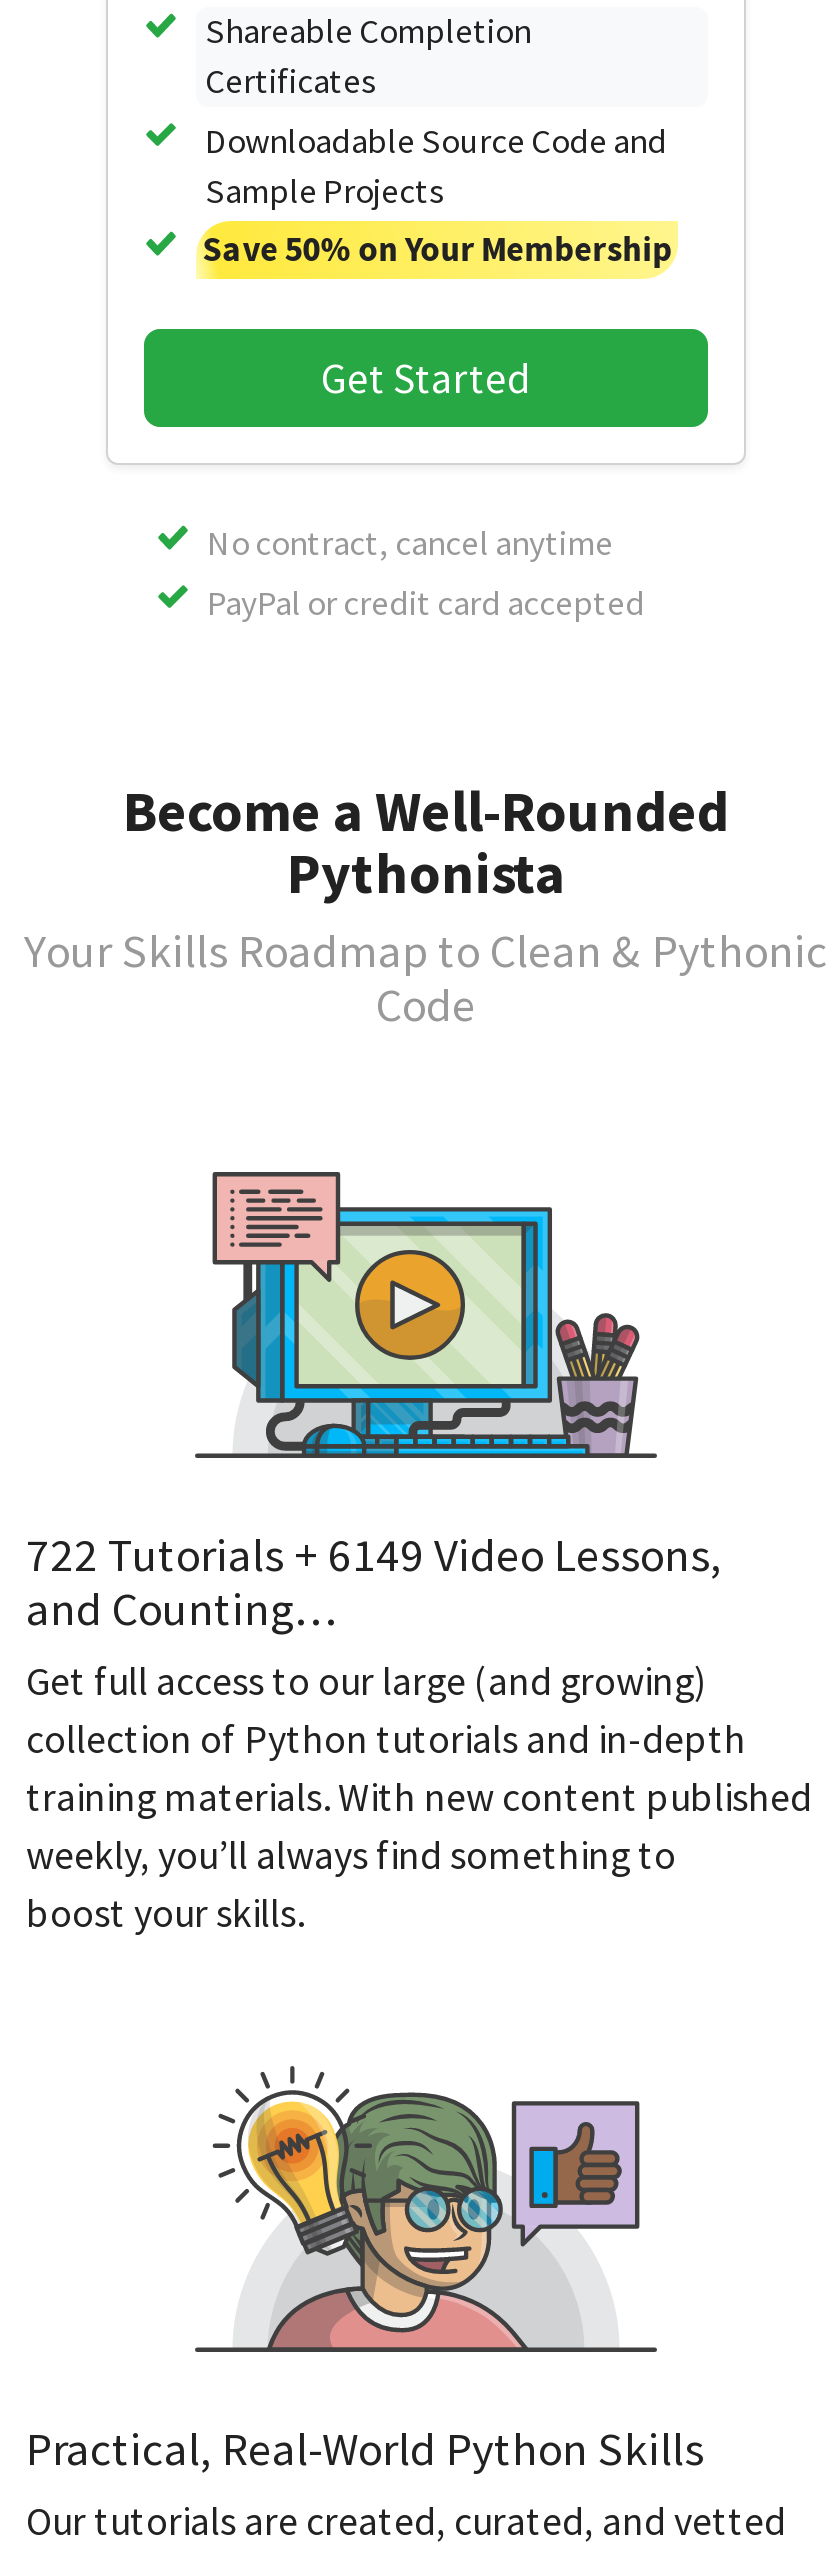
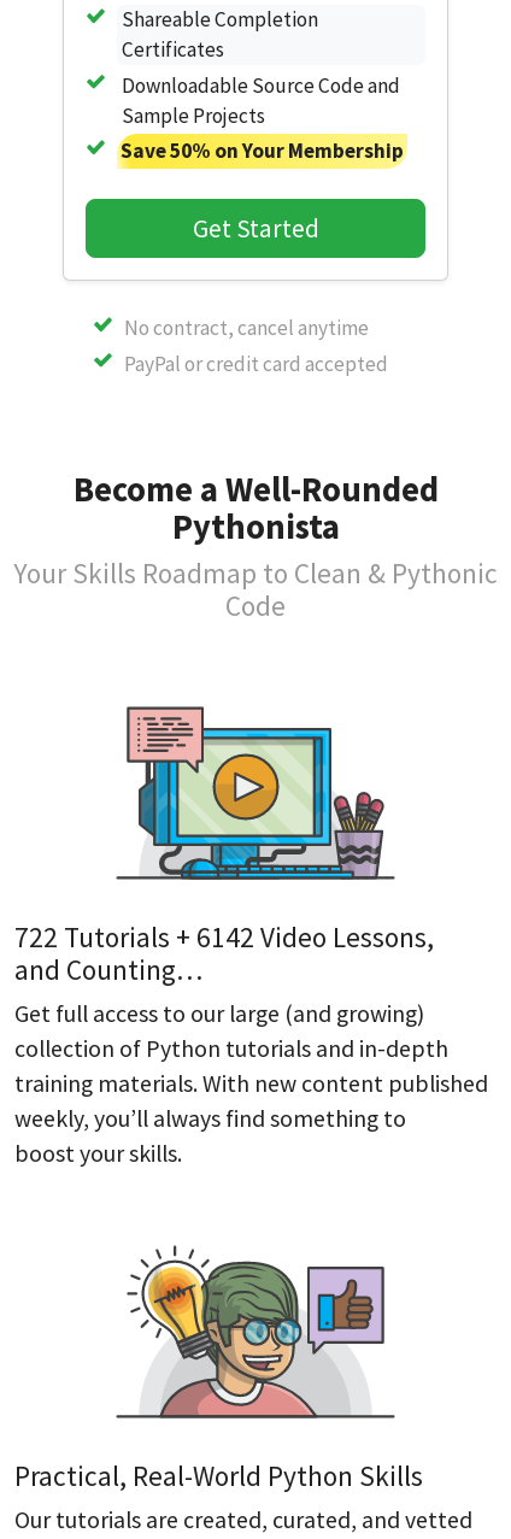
- 722 Tutorials + 6149 Video Lessons,
+ 722 Tutorials + 6142 Video Lessons,
